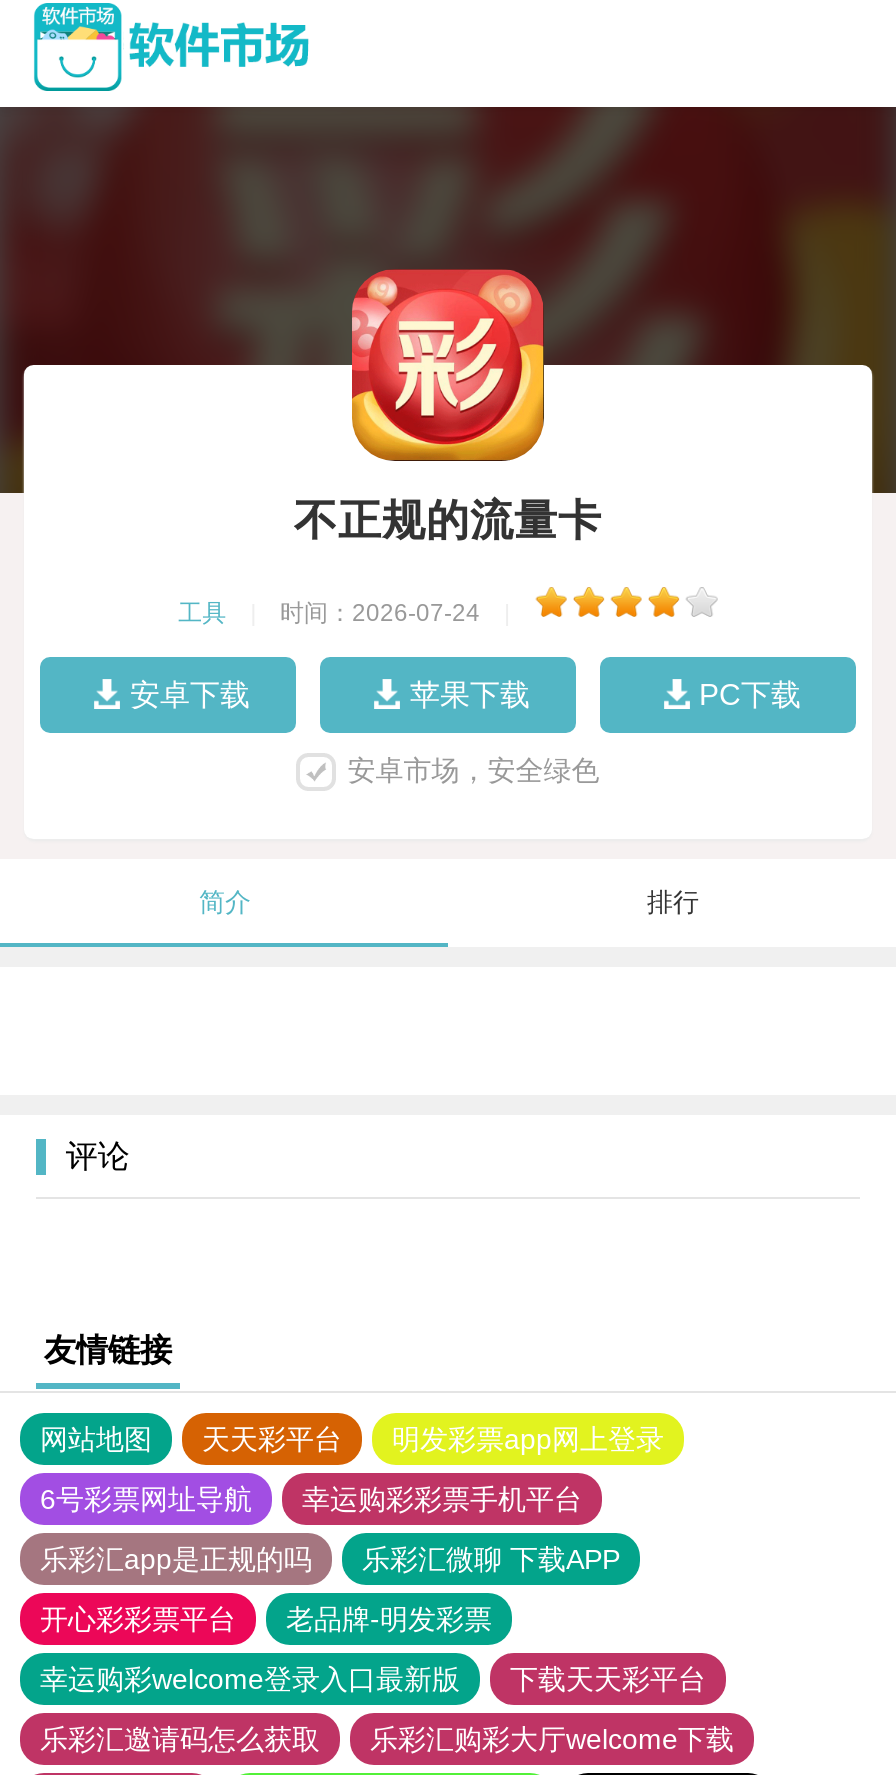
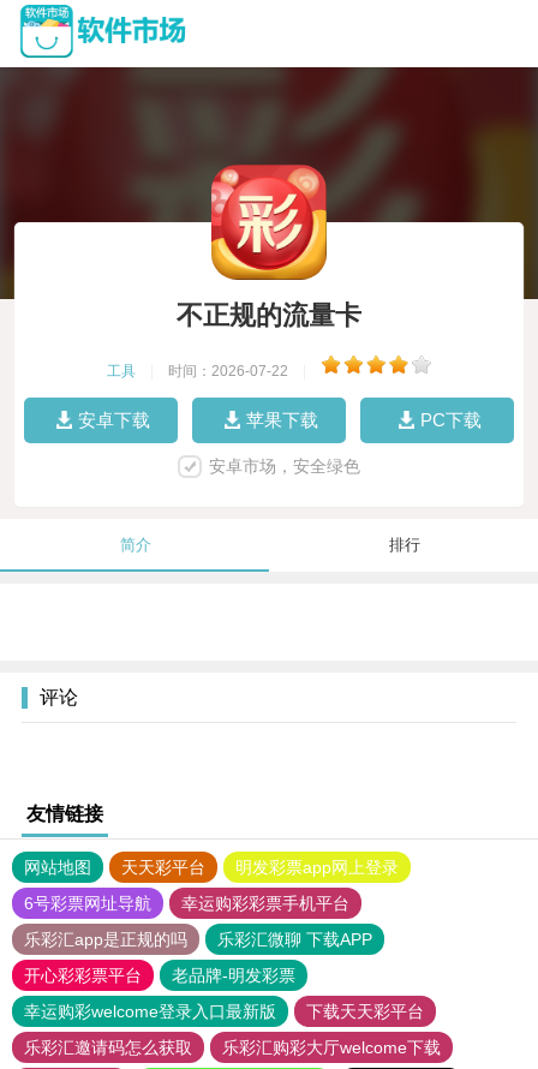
- 时间：2026-07-24
+ 时间：2026-07-22
